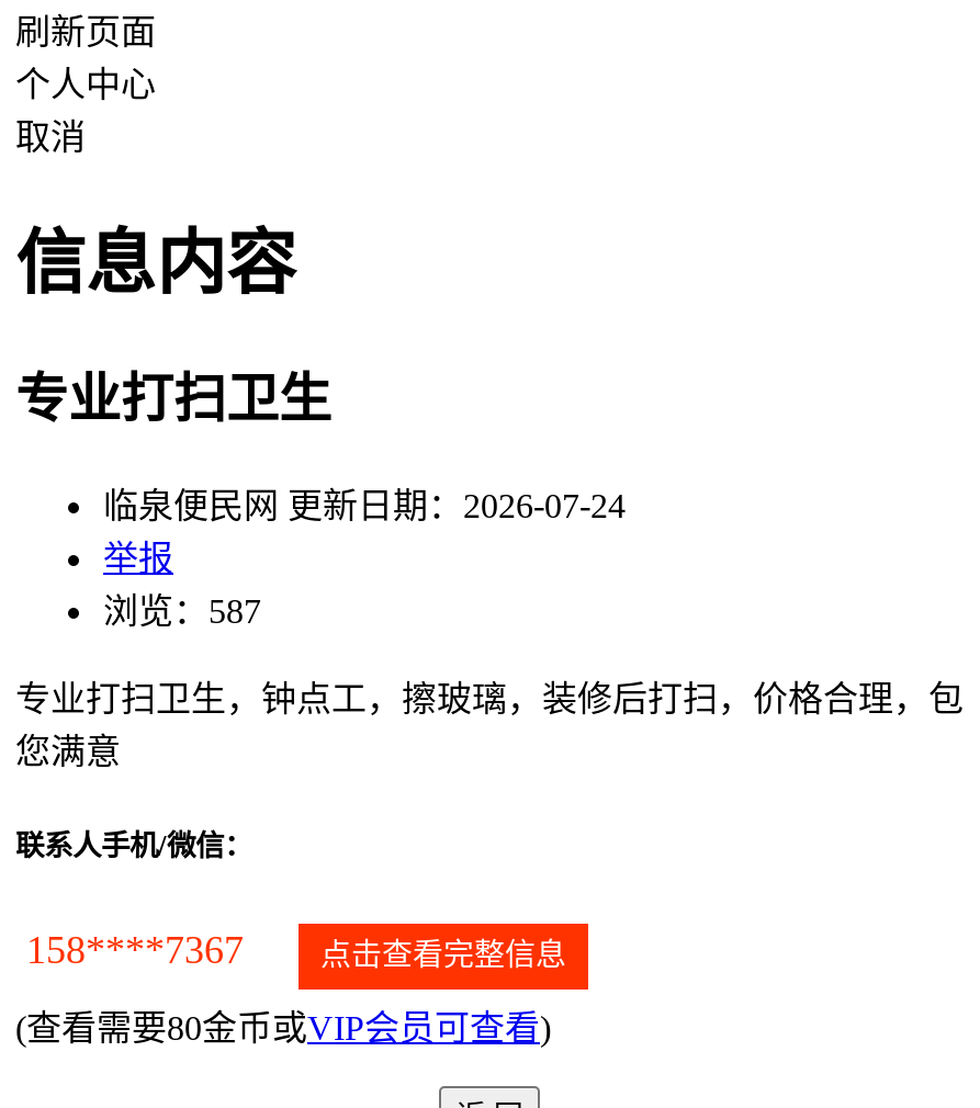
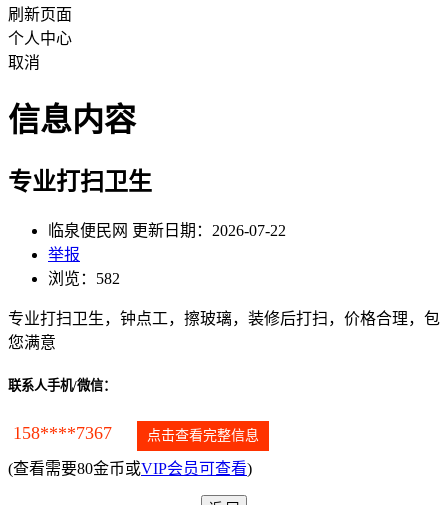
- 临泉便民网 更新日期：2026-07-24
+ 临泉便民网 更新日期：2026-07-22

- 浏览：587
+ 浏览：582
